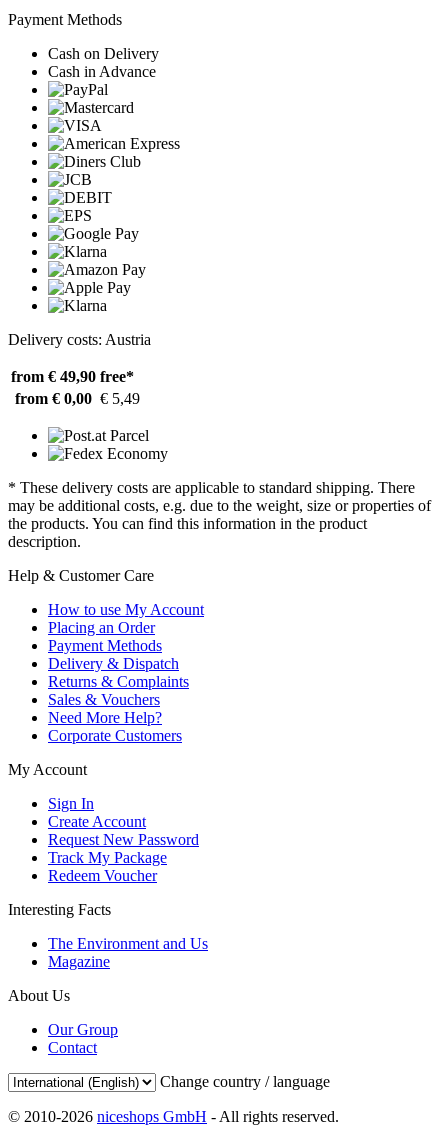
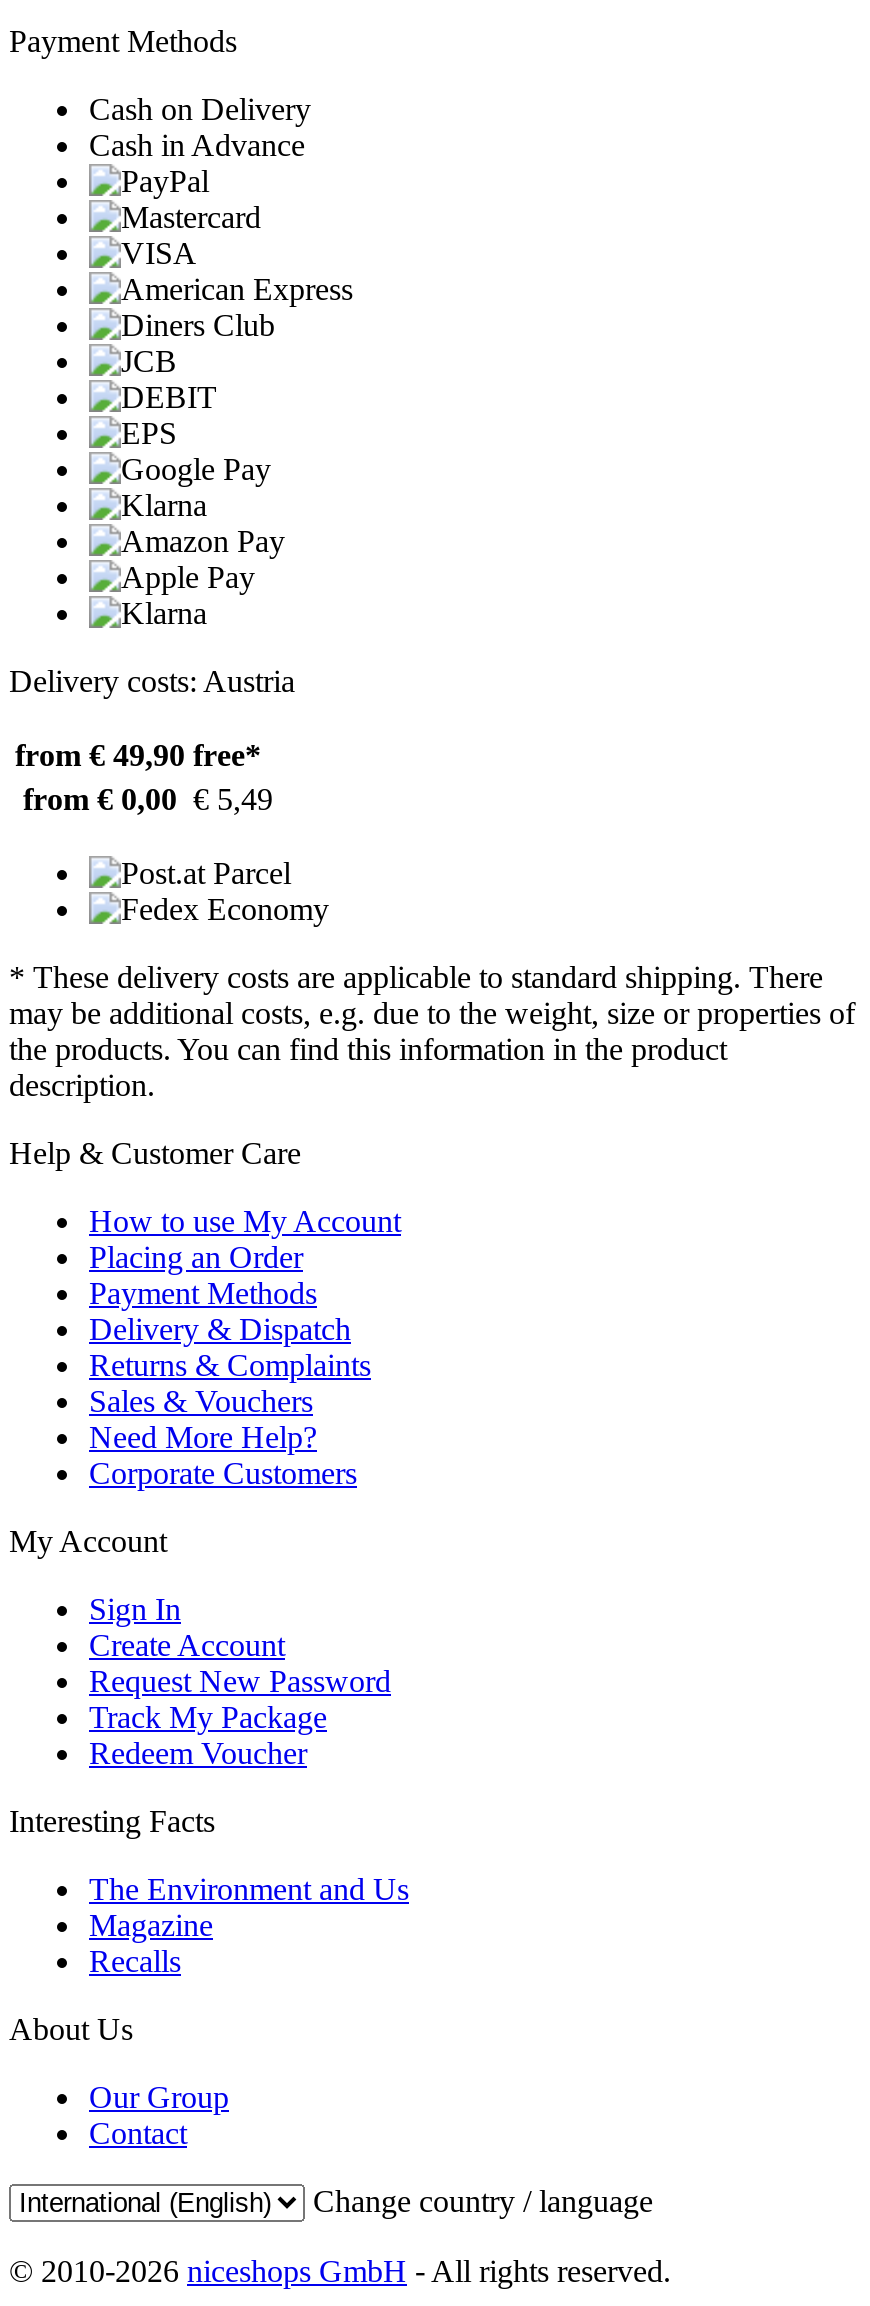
+ Recalls
